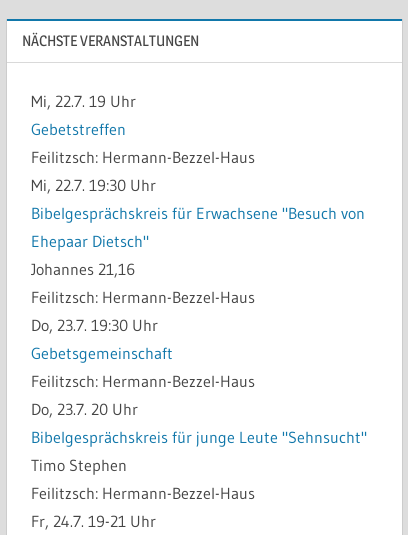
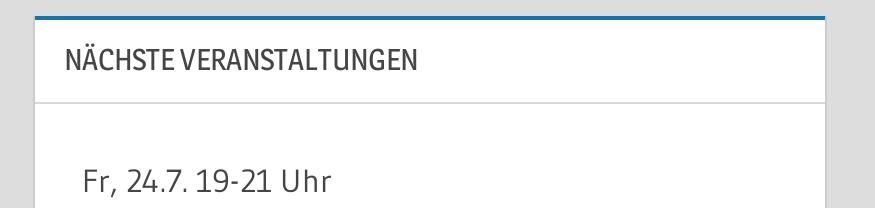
- Mi, 22.7. 19 Uhr
- Gebetstreffen
- Feilitzsch: Hermann-Bezzel-Haus
- Mi, 22.7. 19:30 Uhr
- Bibelgesprächskreis für Erwachsene "Besuch von
- Ehepaar Dietsch"
- Johannes 21,16
- Feilitzsch: Hermann-Bezzel-Haus
- Do, 23.7. 19:30 Uhr
- Gebetsgemeinschaft
- Feilitzsch: Hermann-Bezzel-Haus
- Do, 23.7. 20 Uhr
- Bibelgesprächskreis für junge Leute "Sehnsucht"
- Timo Stephen
- Feilitzsch: Hermann-Bezzel-Haus
